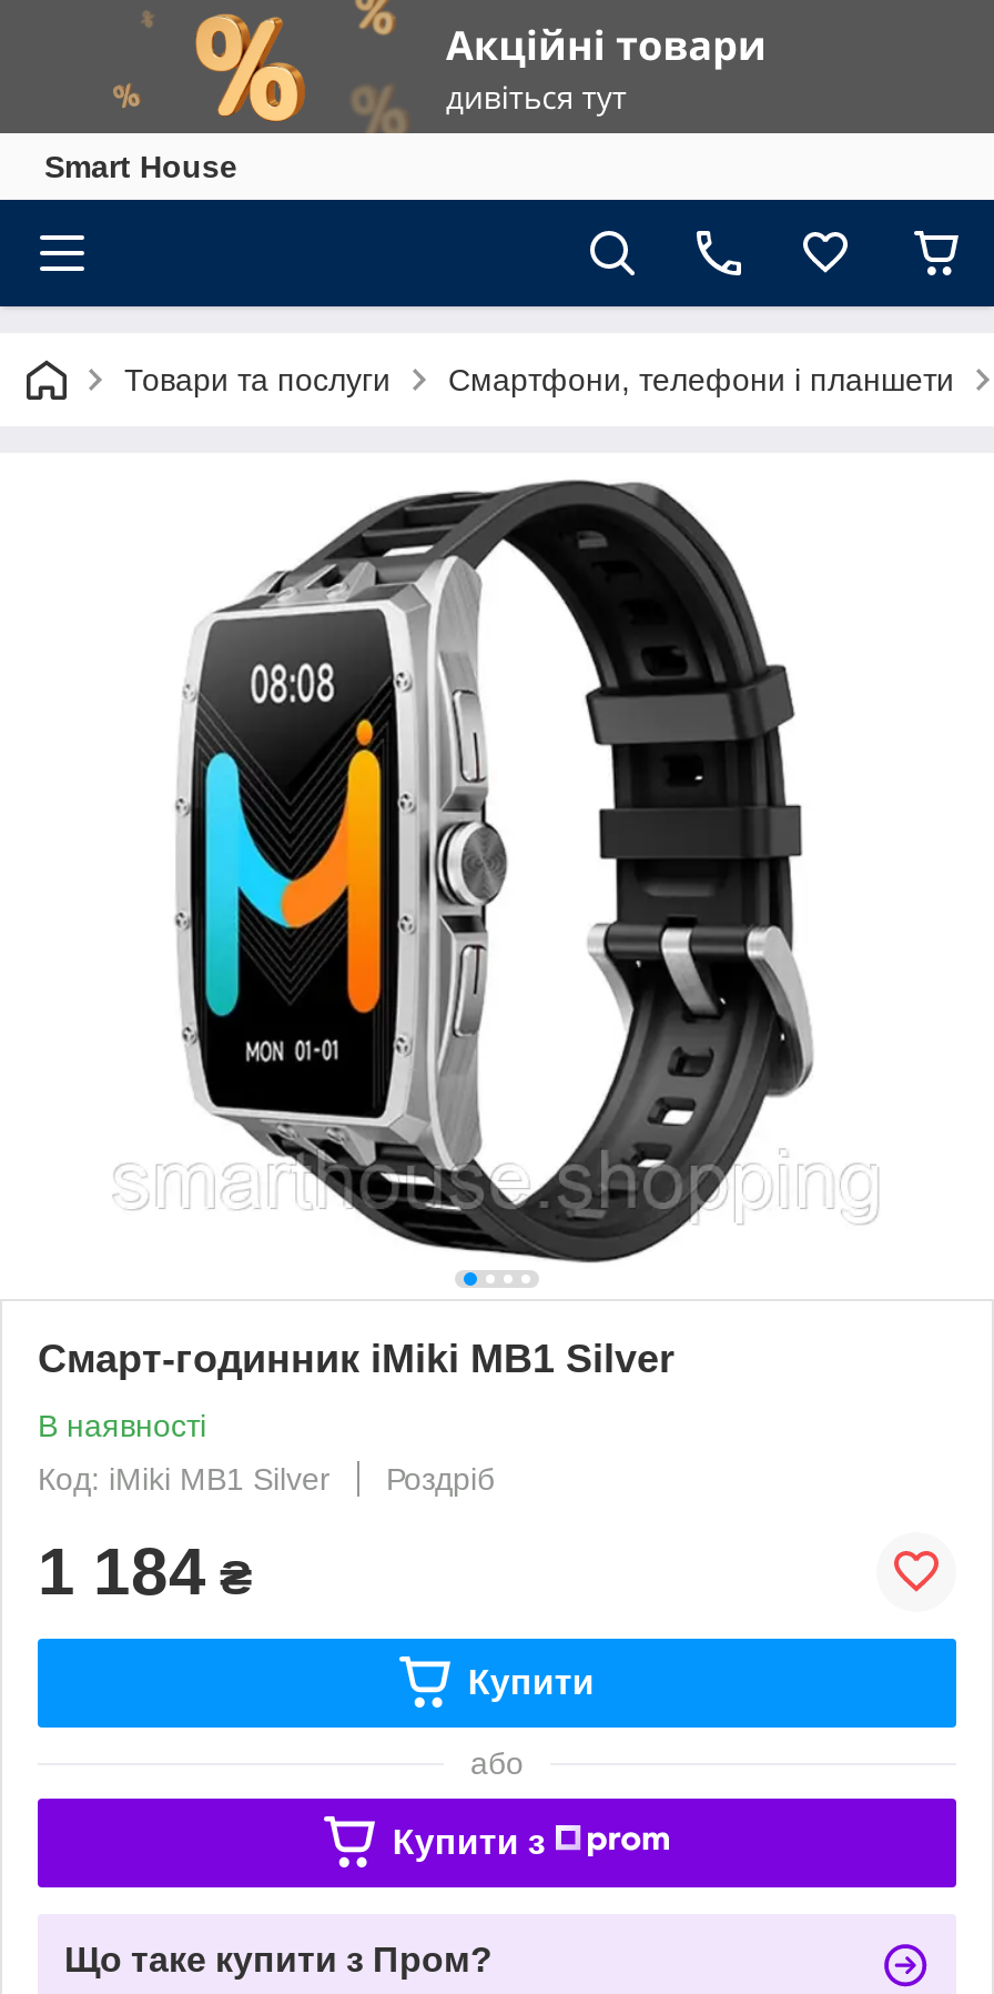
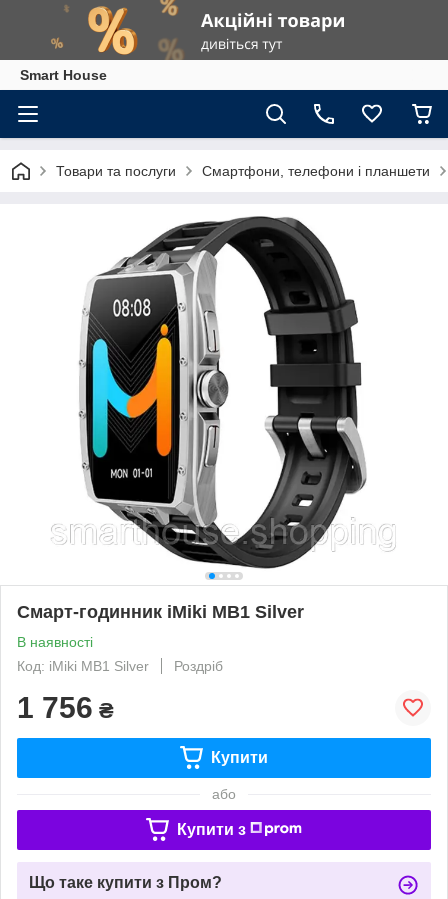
- 1 184 ₴
+ 1 756 ₴
